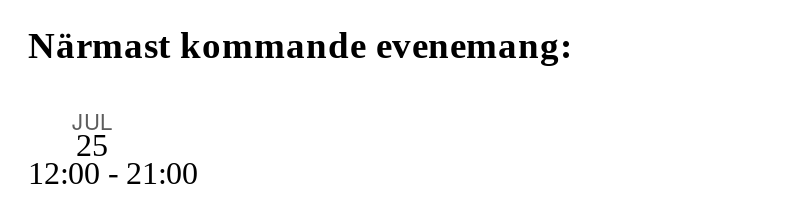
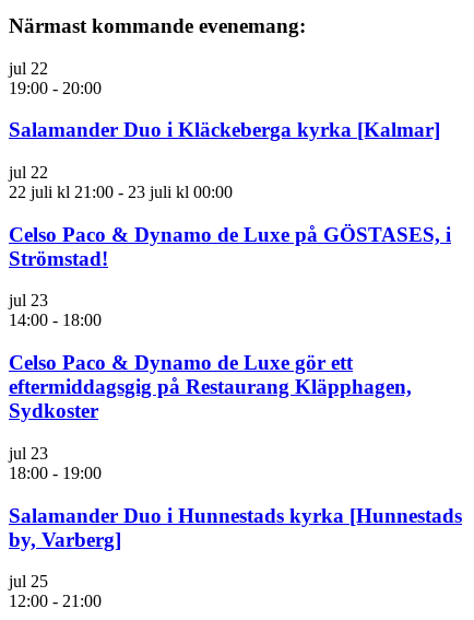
- JUL
- 25
+ jul 22
+ 19:00 - 20:00
+ Salamander Duo i Kläckeberga kyrka [Kalmar]
+ jul 22
+ 22 juli kl 21:00 - 23 juli kl 00:00
+ Celso Paco & Dynamo de Luxe på GÖSTASES, i
+ Strömstad!
+ jul 23
+ 14:00 - 18:00
+ Celso Paco & Dynamo de Luxe gör ett
+ eftermiddagsgig på Restaurang Kläpphagen,
+ Sydkoster
+ jul 23
+ 18:00 - 19:00
+ Salamander Duo i Hunnestads kyrka [Hunnestads
+ by, Varberg]
+ jul 25
